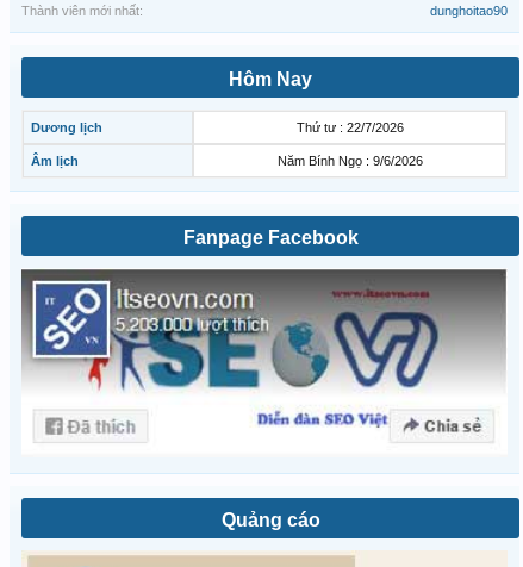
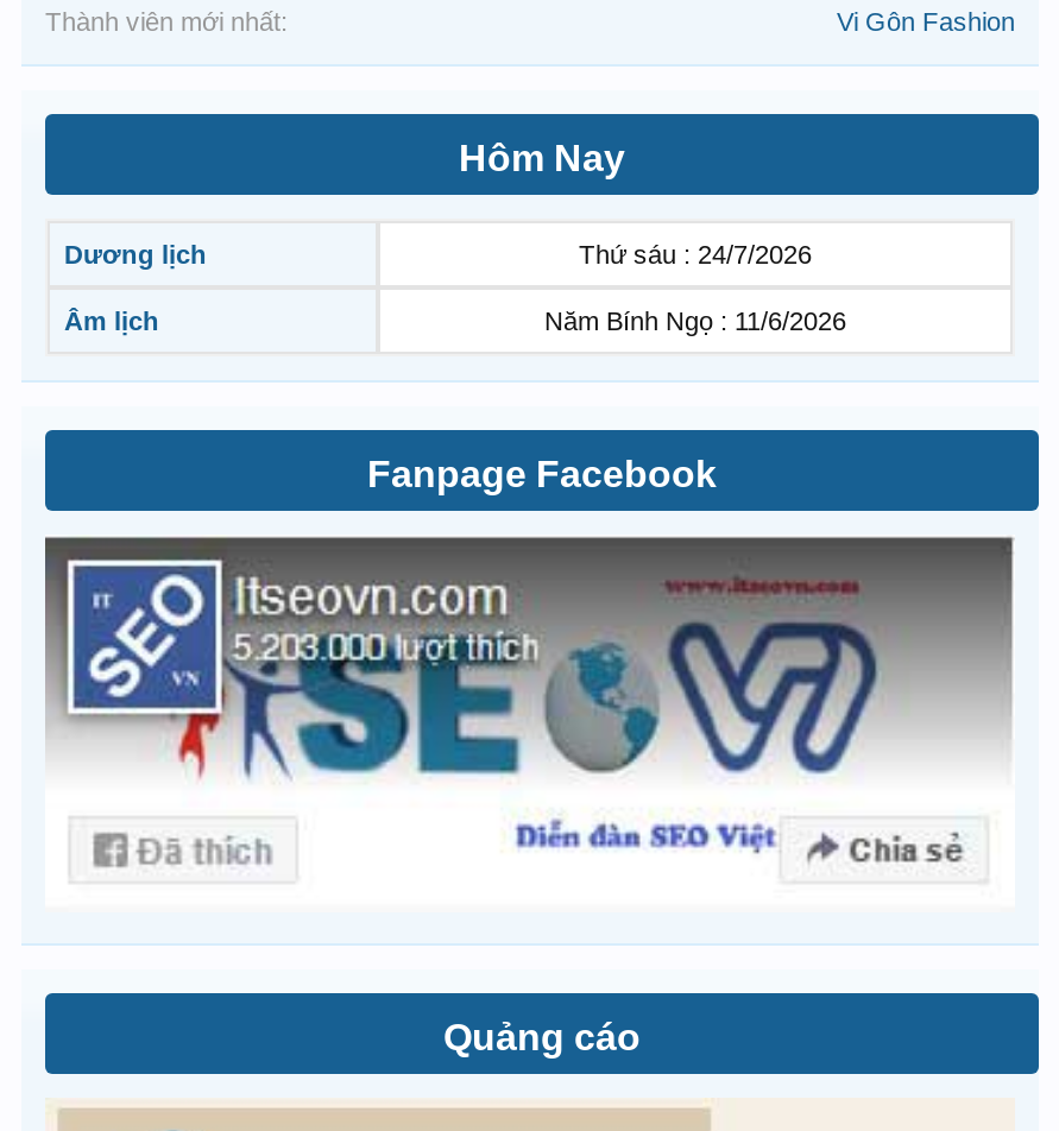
- dunghoitao90
+ Vi Gôn Fashion

- Thứ tư : 22/7/2026
+ Thứ sáu : 24/7/2026

- Năm Bính Ngọ : 9/6/2026
+ Năm Bính Ngọ : 11/6/2026
